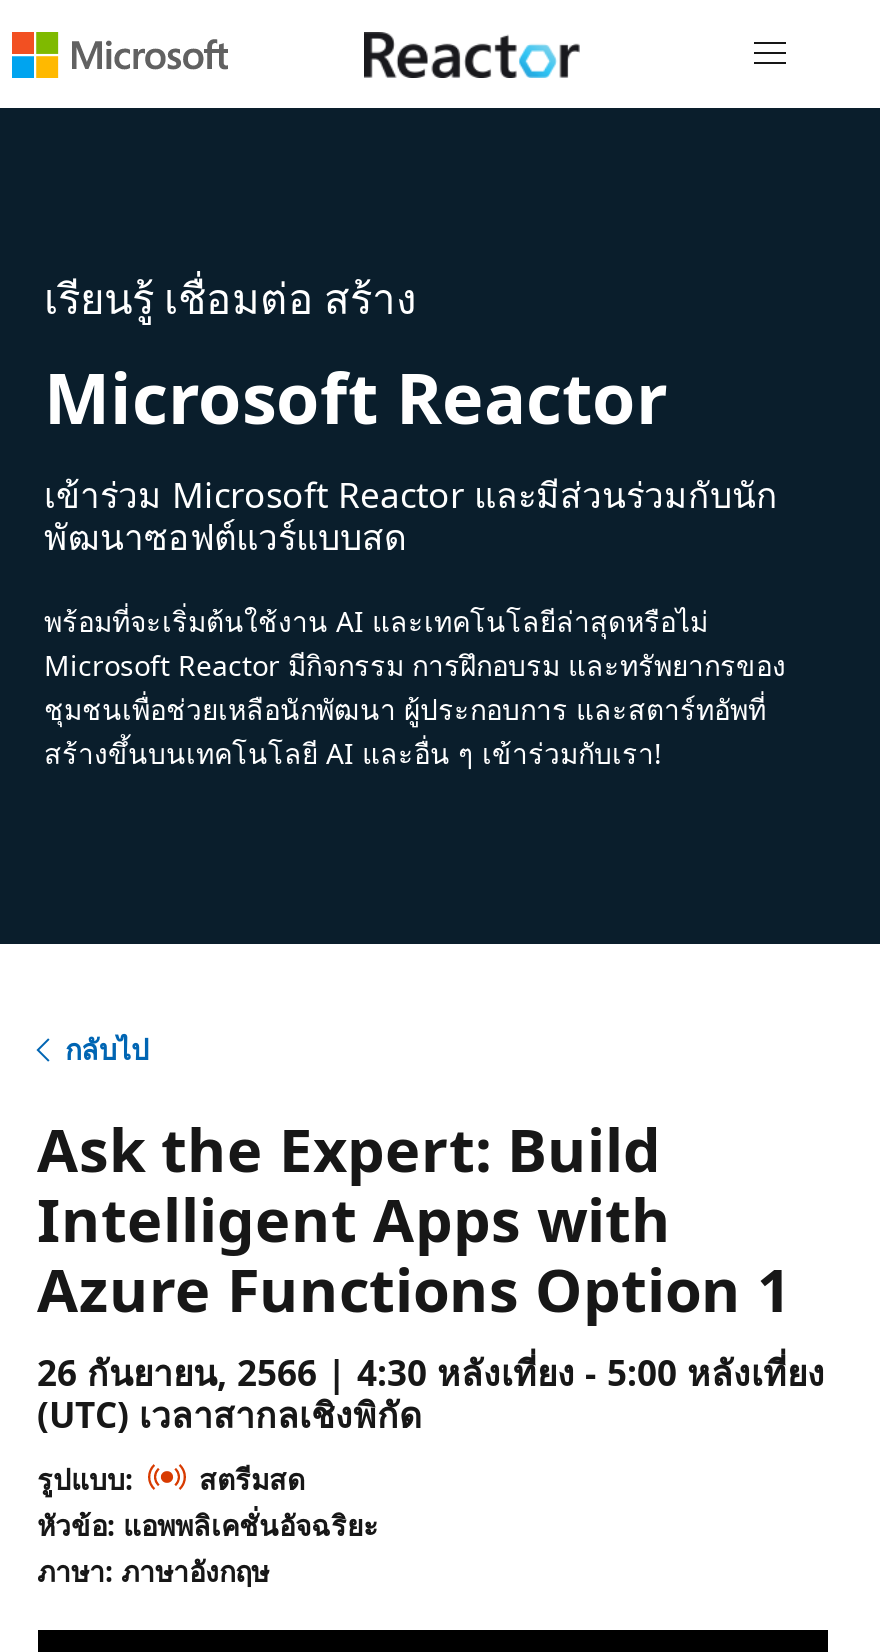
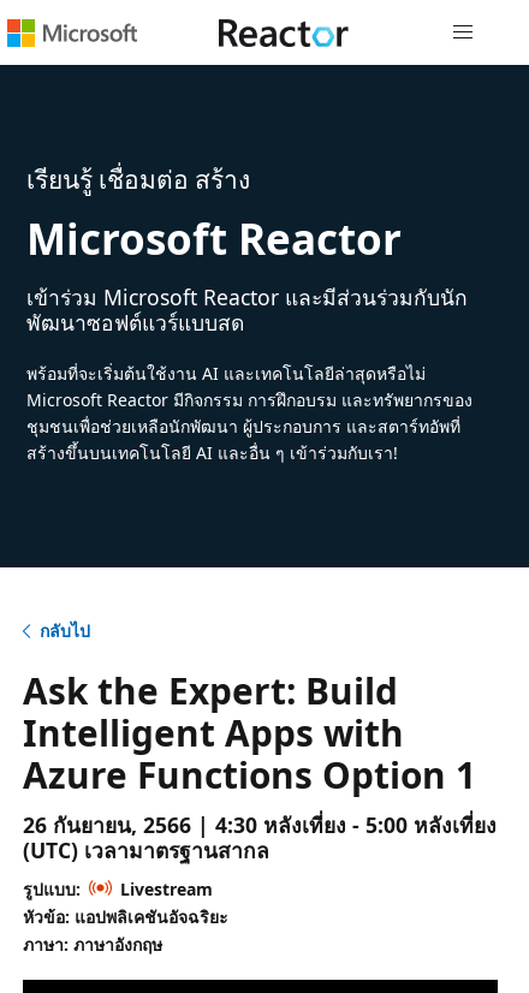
- (UTC) เวลาสากลเชิงพิกัด
+ (UTC) เวลามาตรฐานสากล

- สตรีมสด
- หัวข้อ: แอพพลิเคชั่นอัจฉริยะ
+ Livestream
+ หัวข้อ: แอปพลิเคชันอัจฉริยะ
